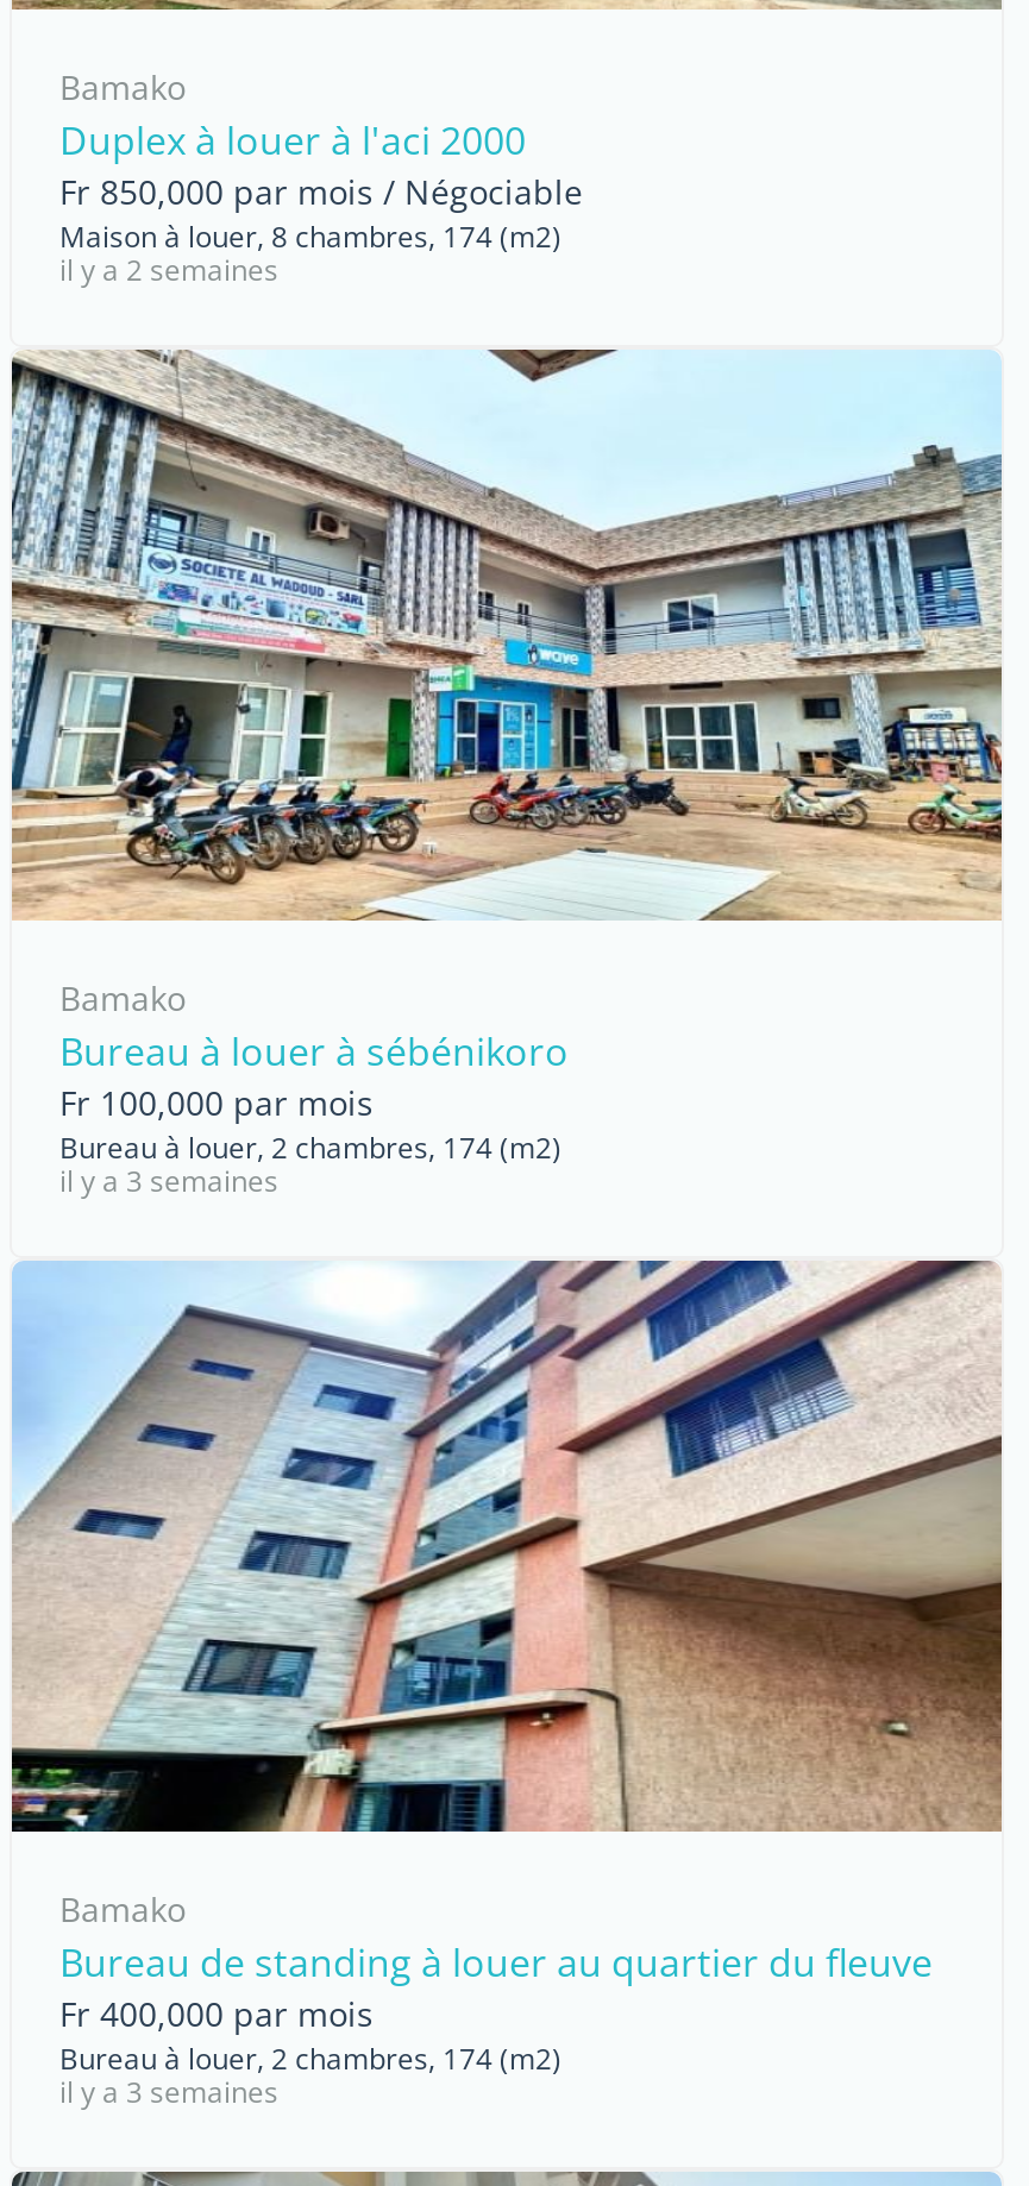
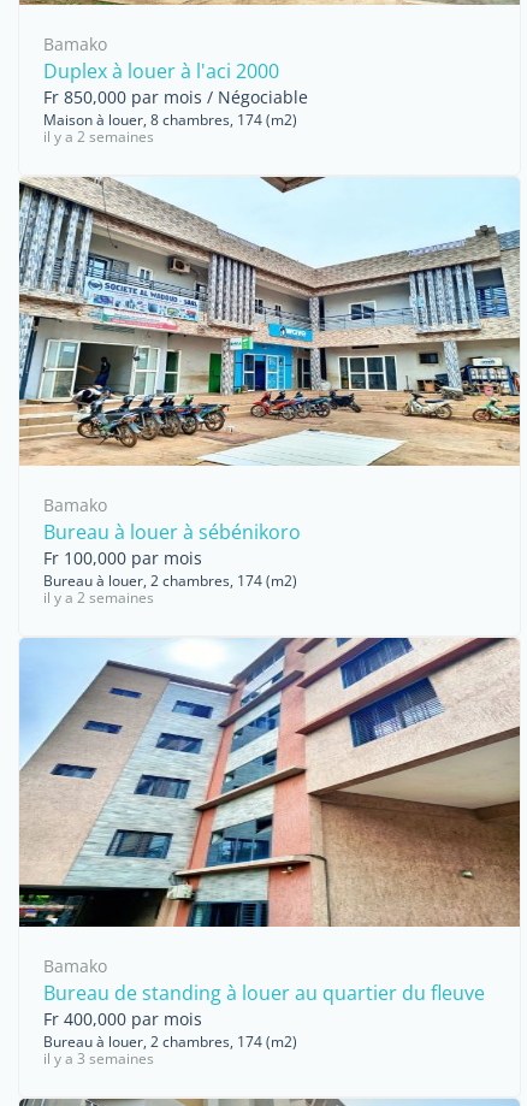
- il y a 3 semaines
+ il y a 2 semaines
